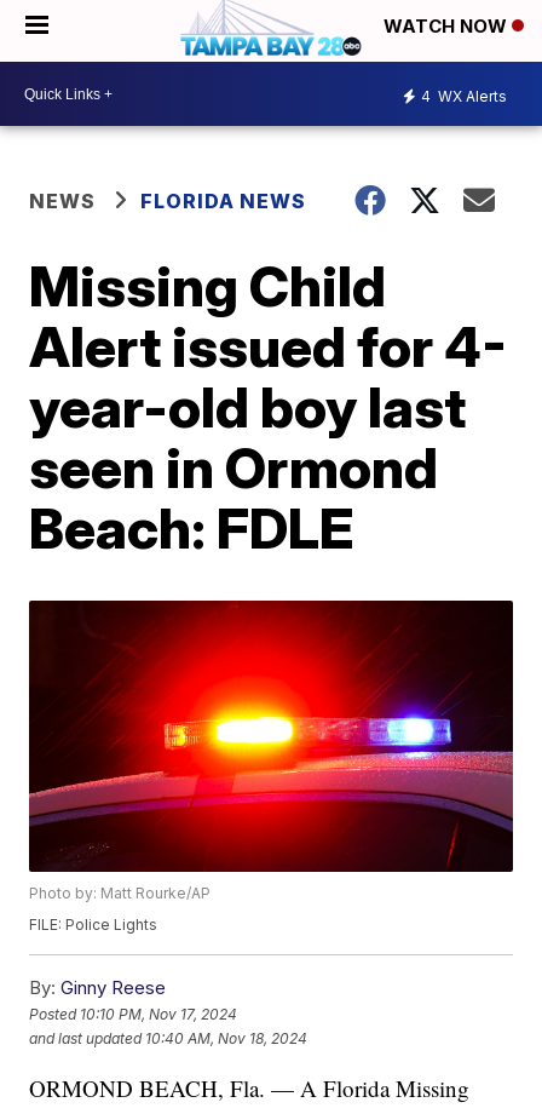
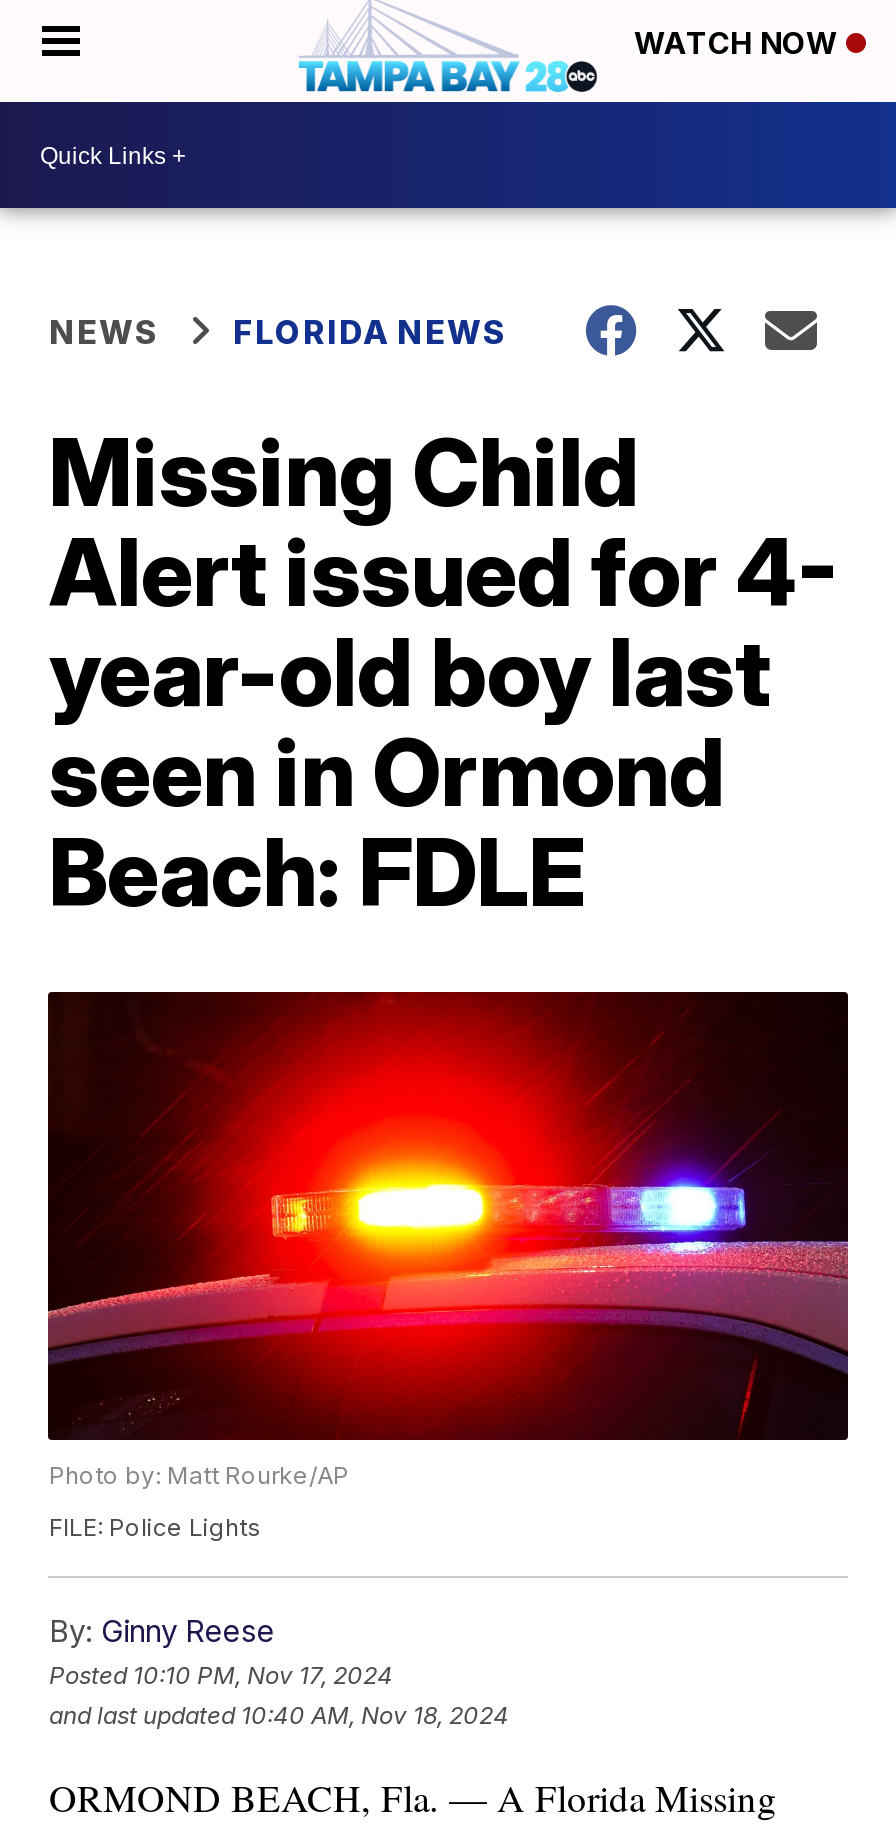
- 4 WX Alerts
